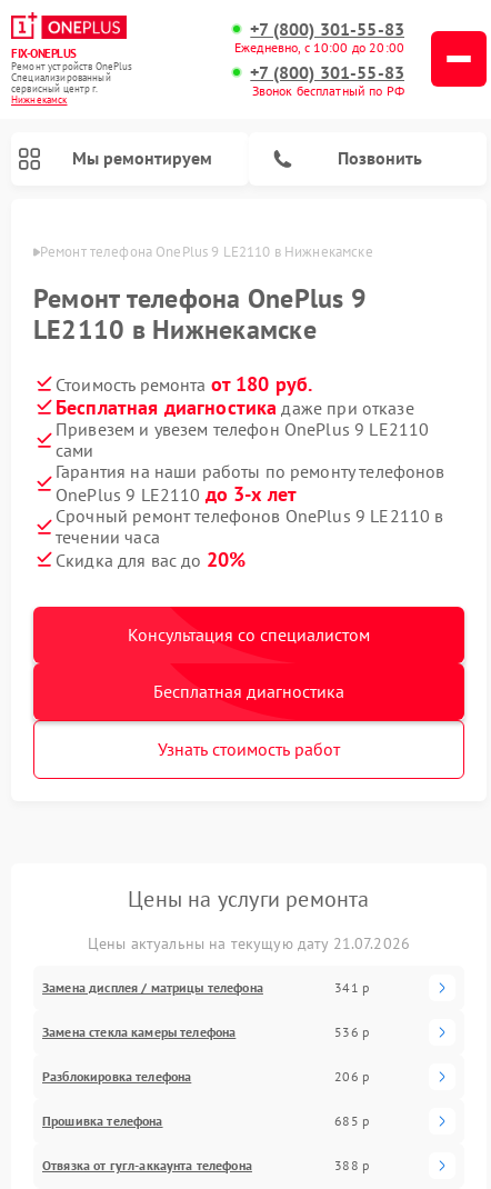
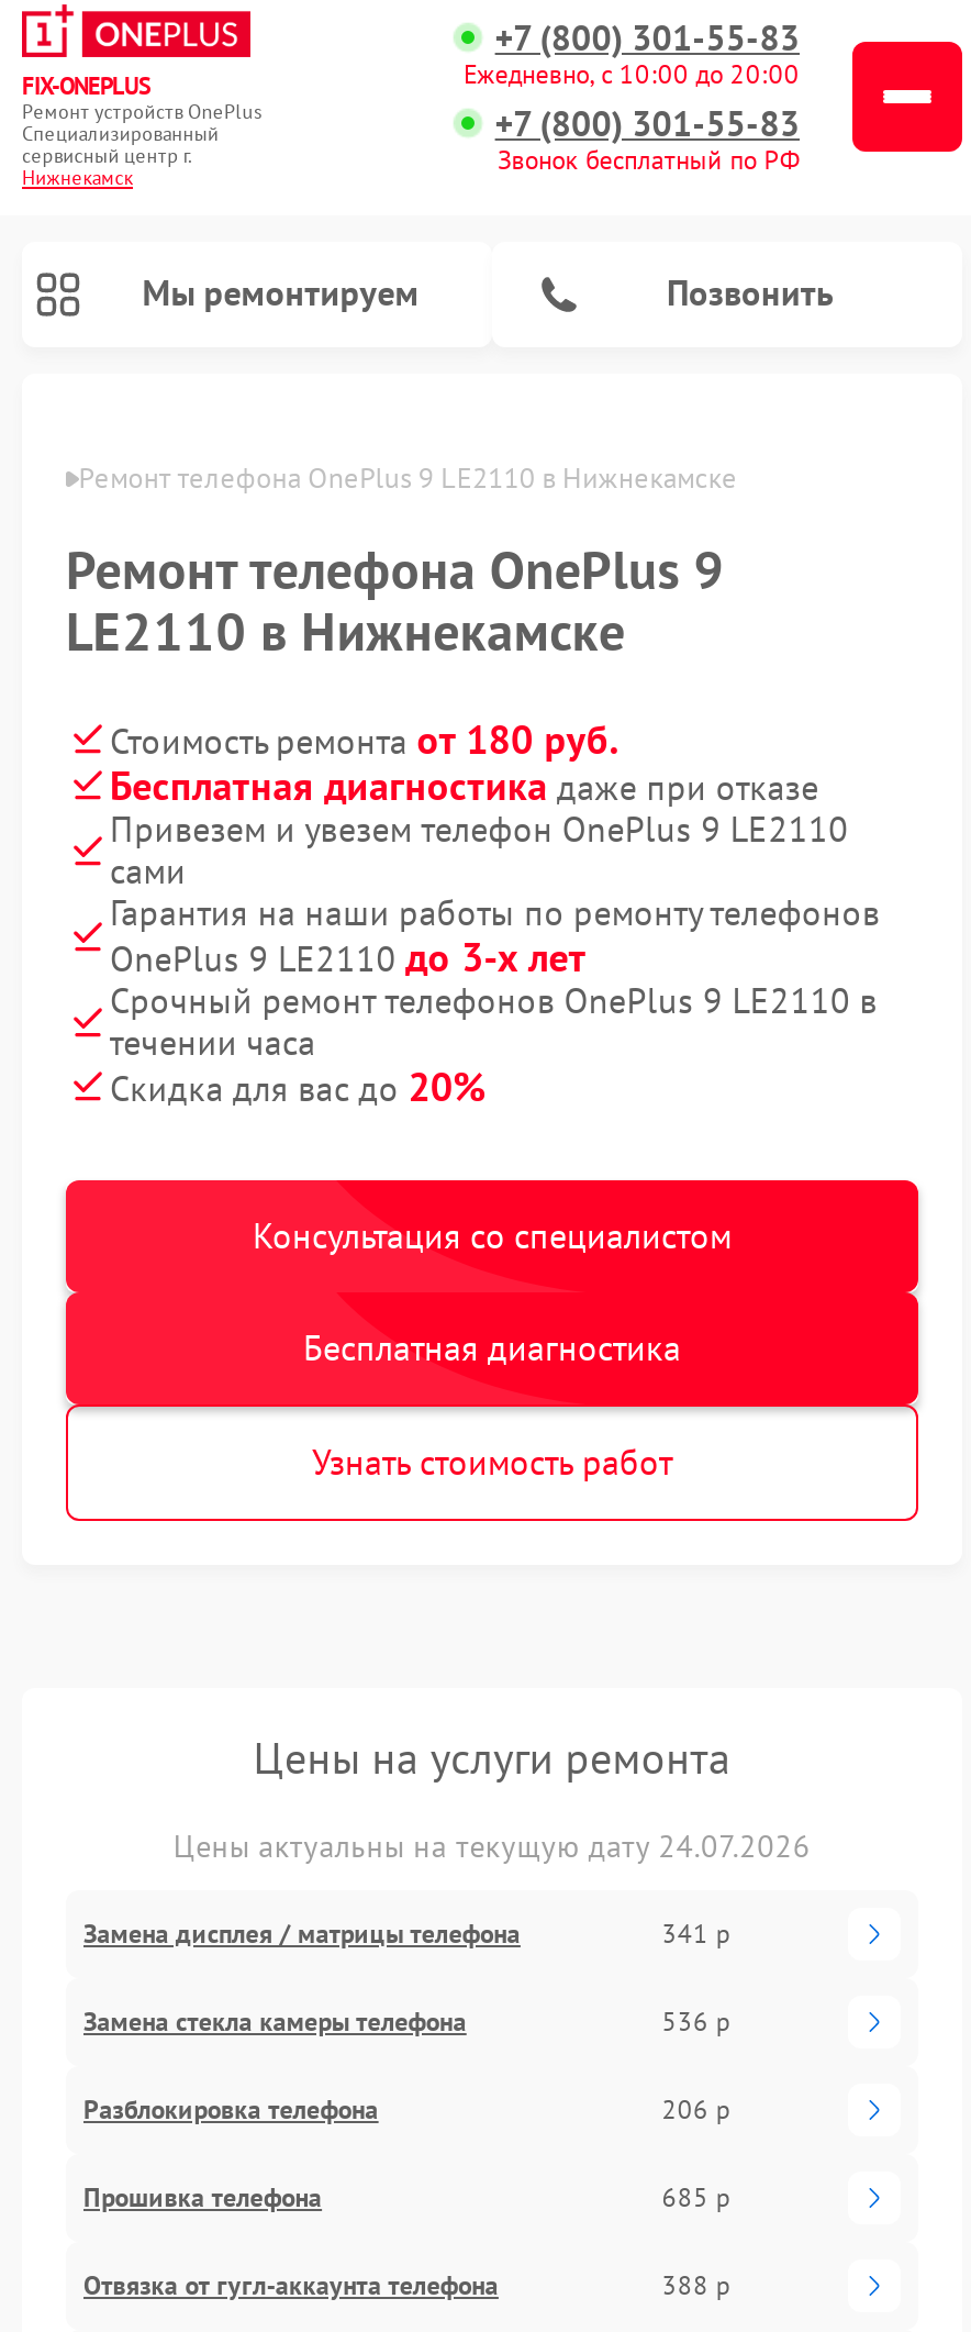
- Цены актуальны на текущую дату 21.07.2026
+ Цены актуальны на текущую дату 24.07.2026
